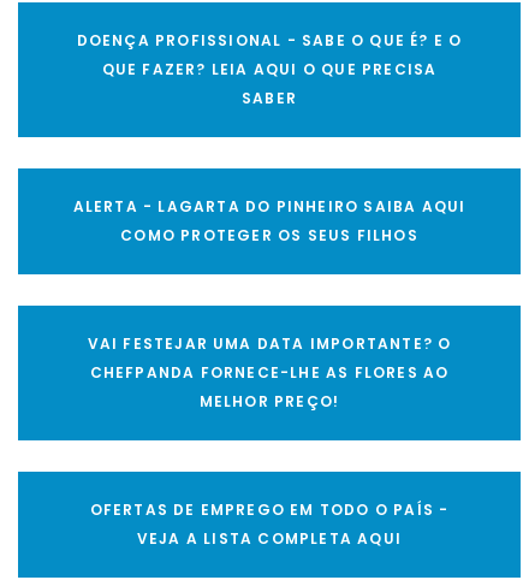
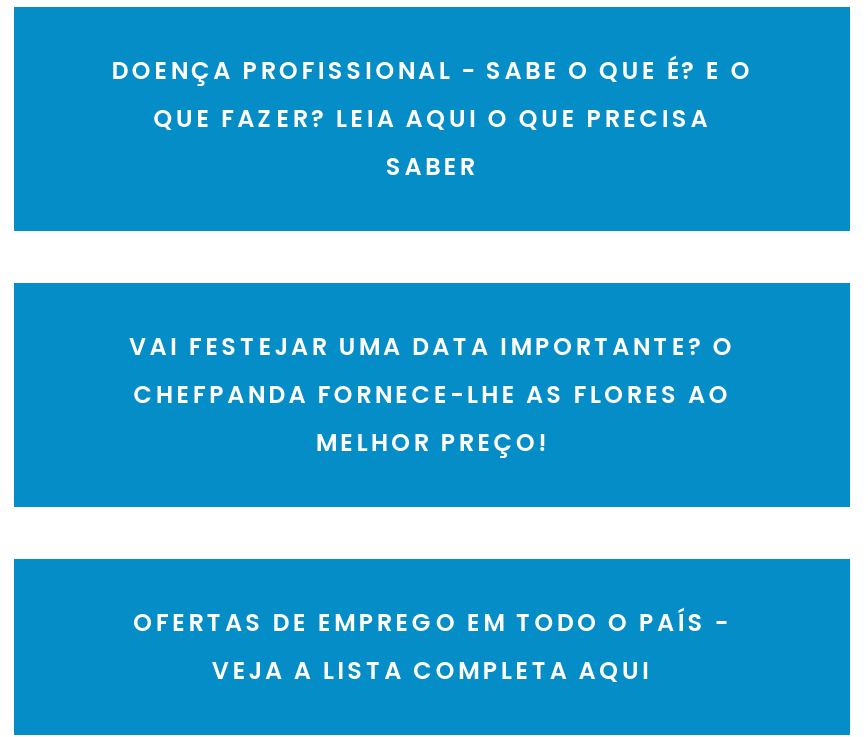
- ALERTA - LAGARTA DO PINHEIRO SAIBA AQUI
- COMO PROTEGER OS SEUS FILHOS
